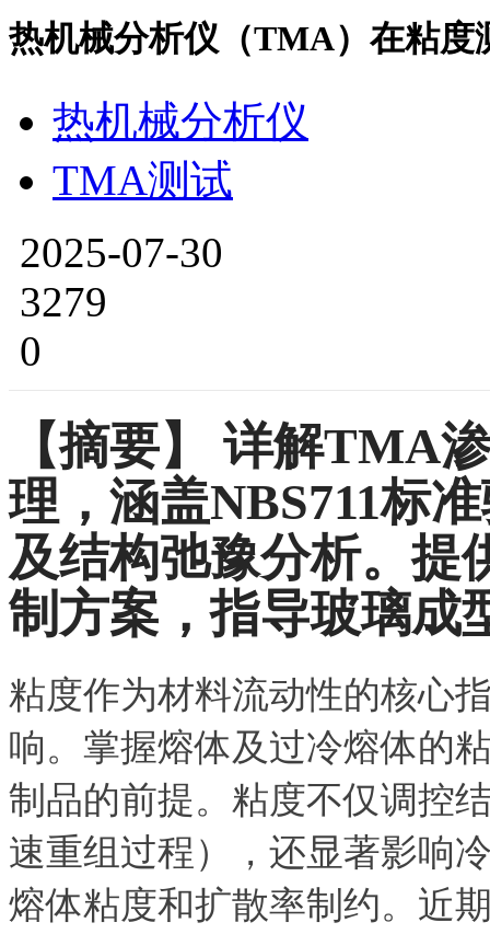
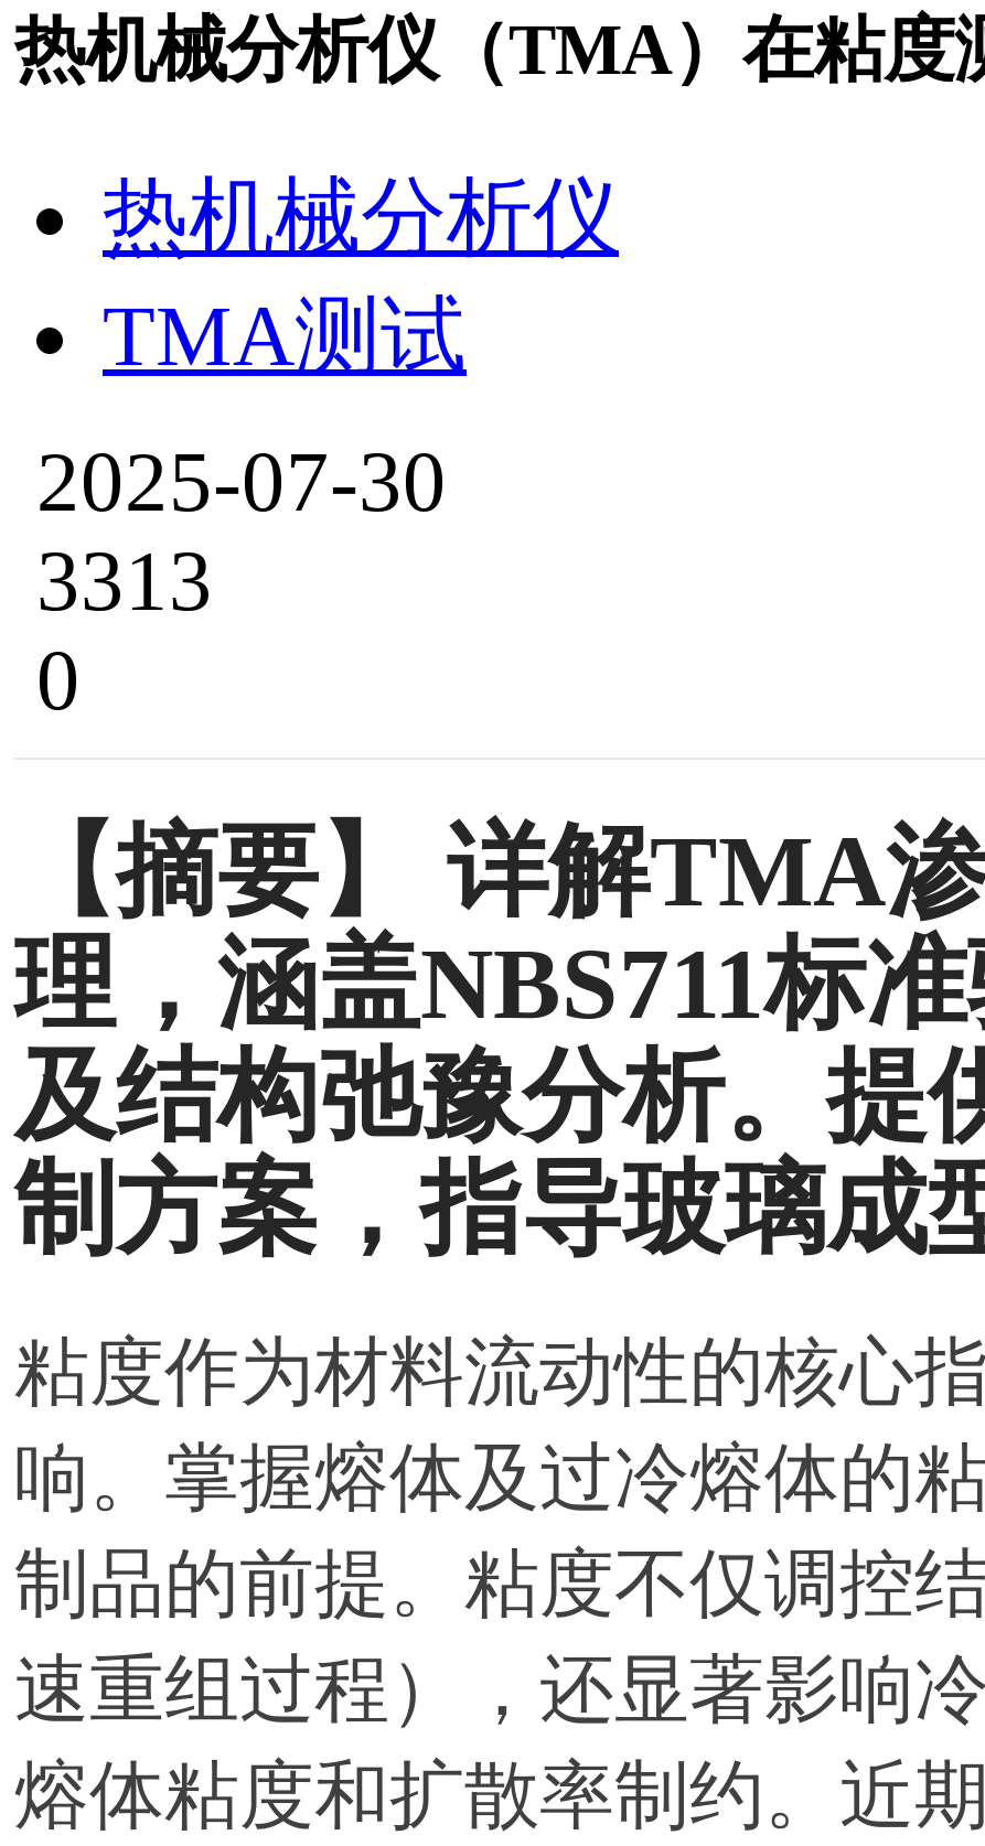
- 3279
+ 3313
